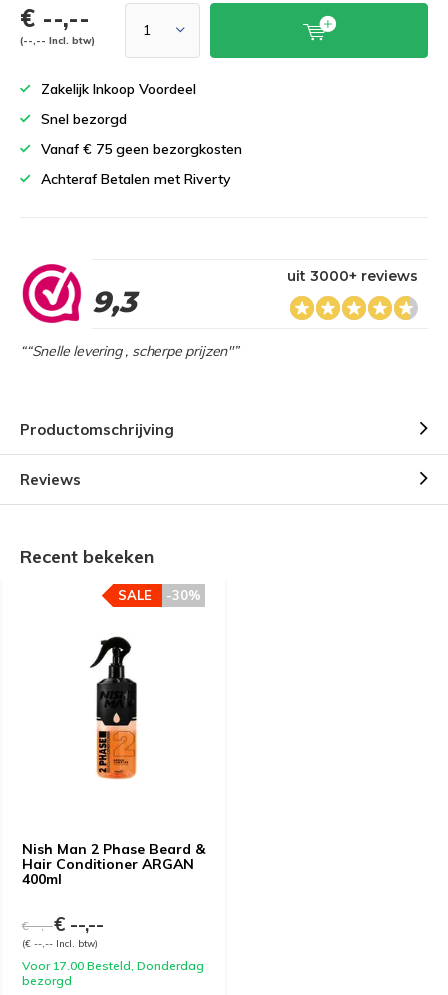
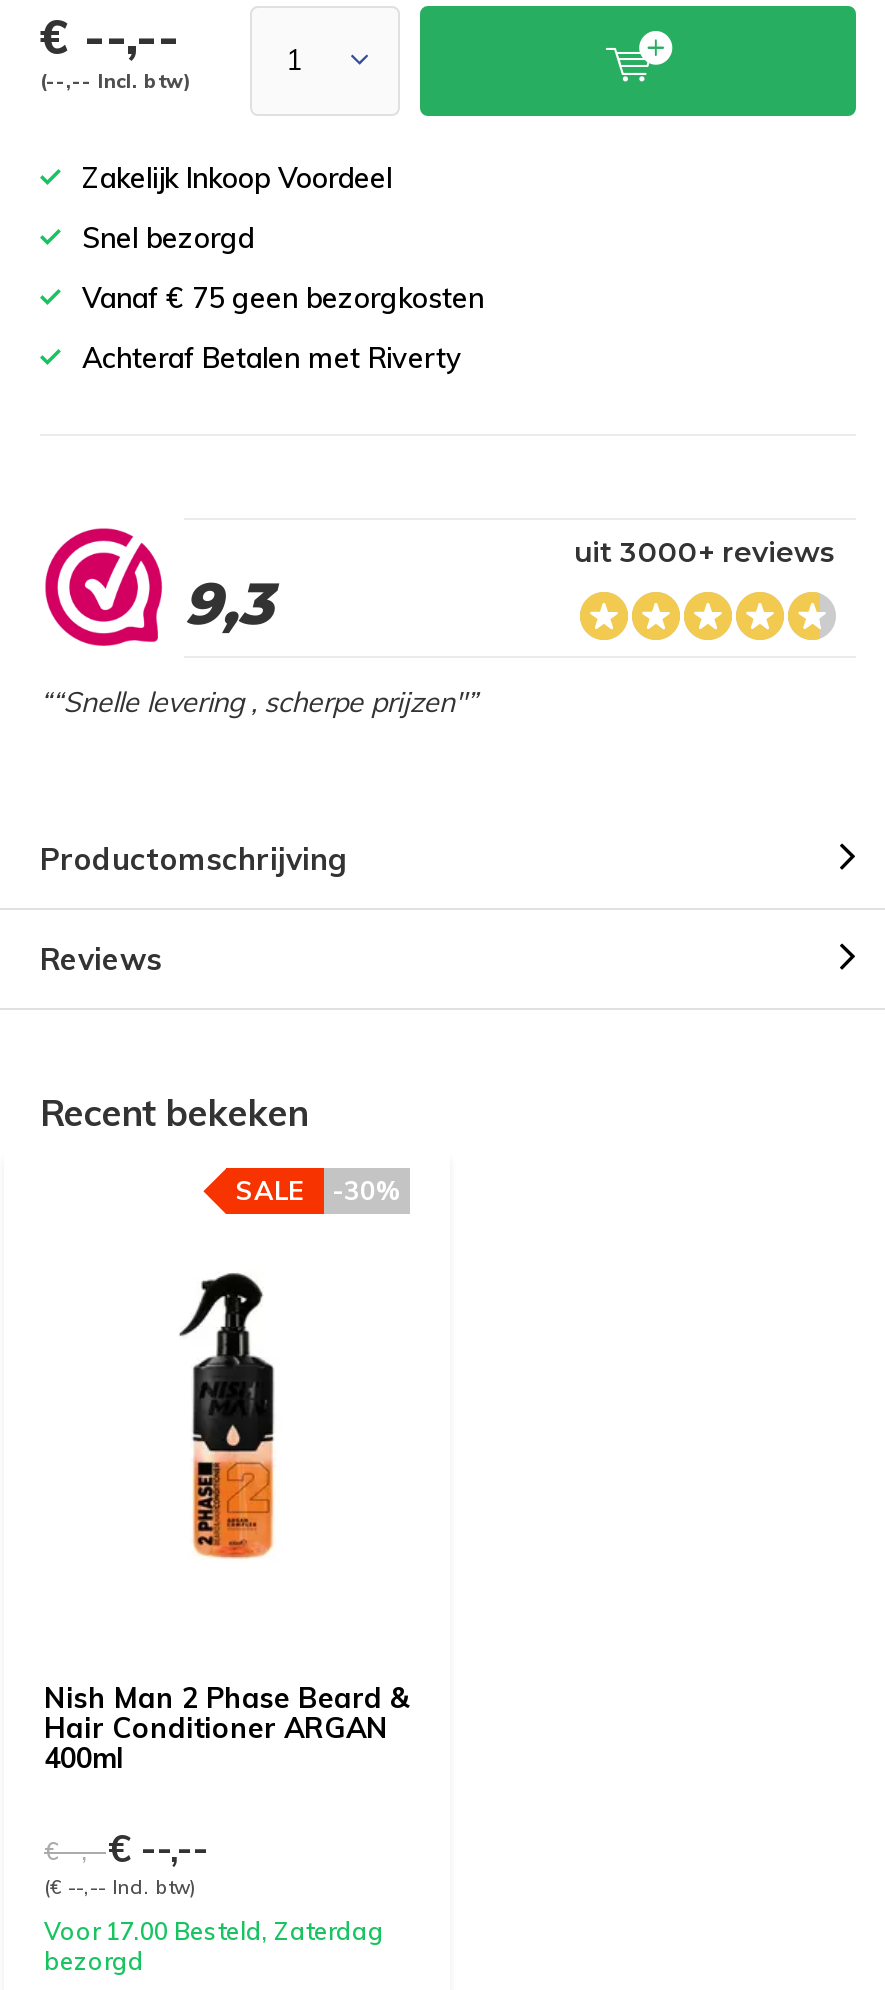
- Voor 17.00 Besteld, Donderdag
+ Voor 17.00 Besteld, Zaterdag
